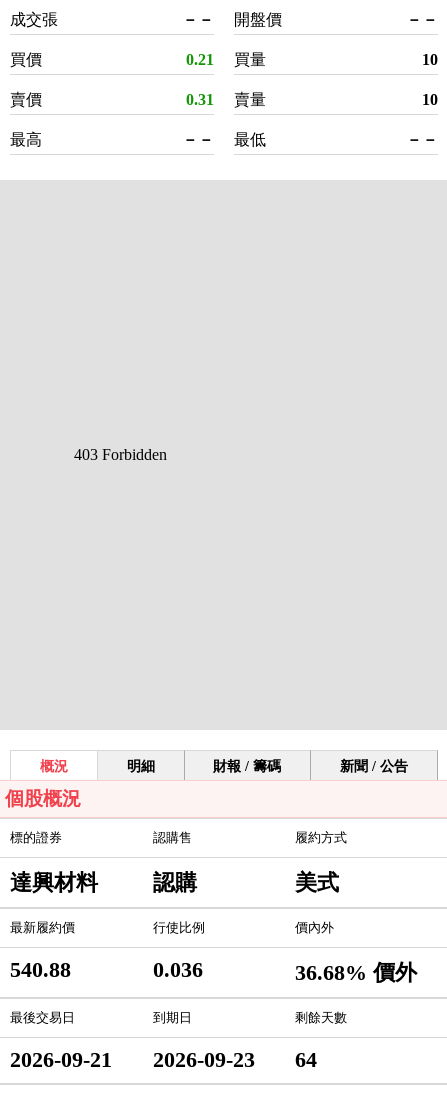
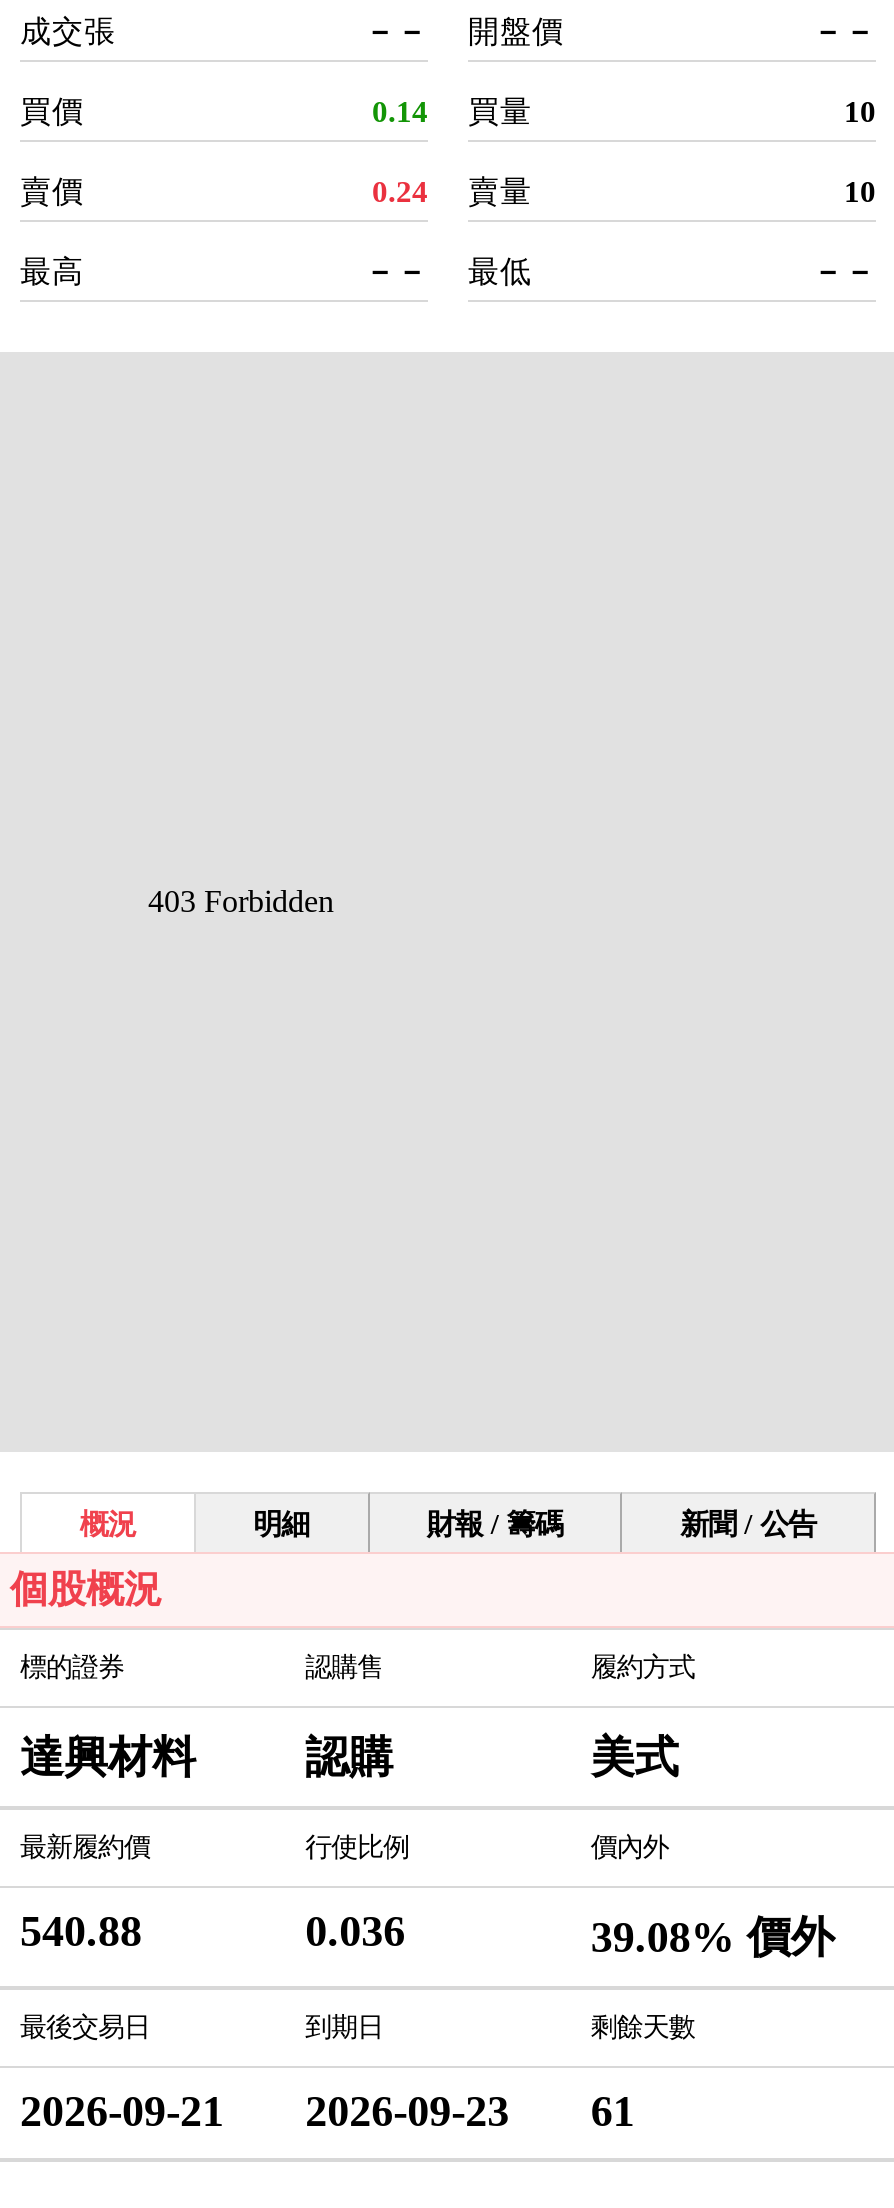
- 0.21 買量
+ 0.14 買量

- 0.31
+ 0.24

- 36.68% 價外
+ 39.08% 價外

- 2026-09-21 2026-09-23 64
+ 2026-09-21 2026-09-23 61
